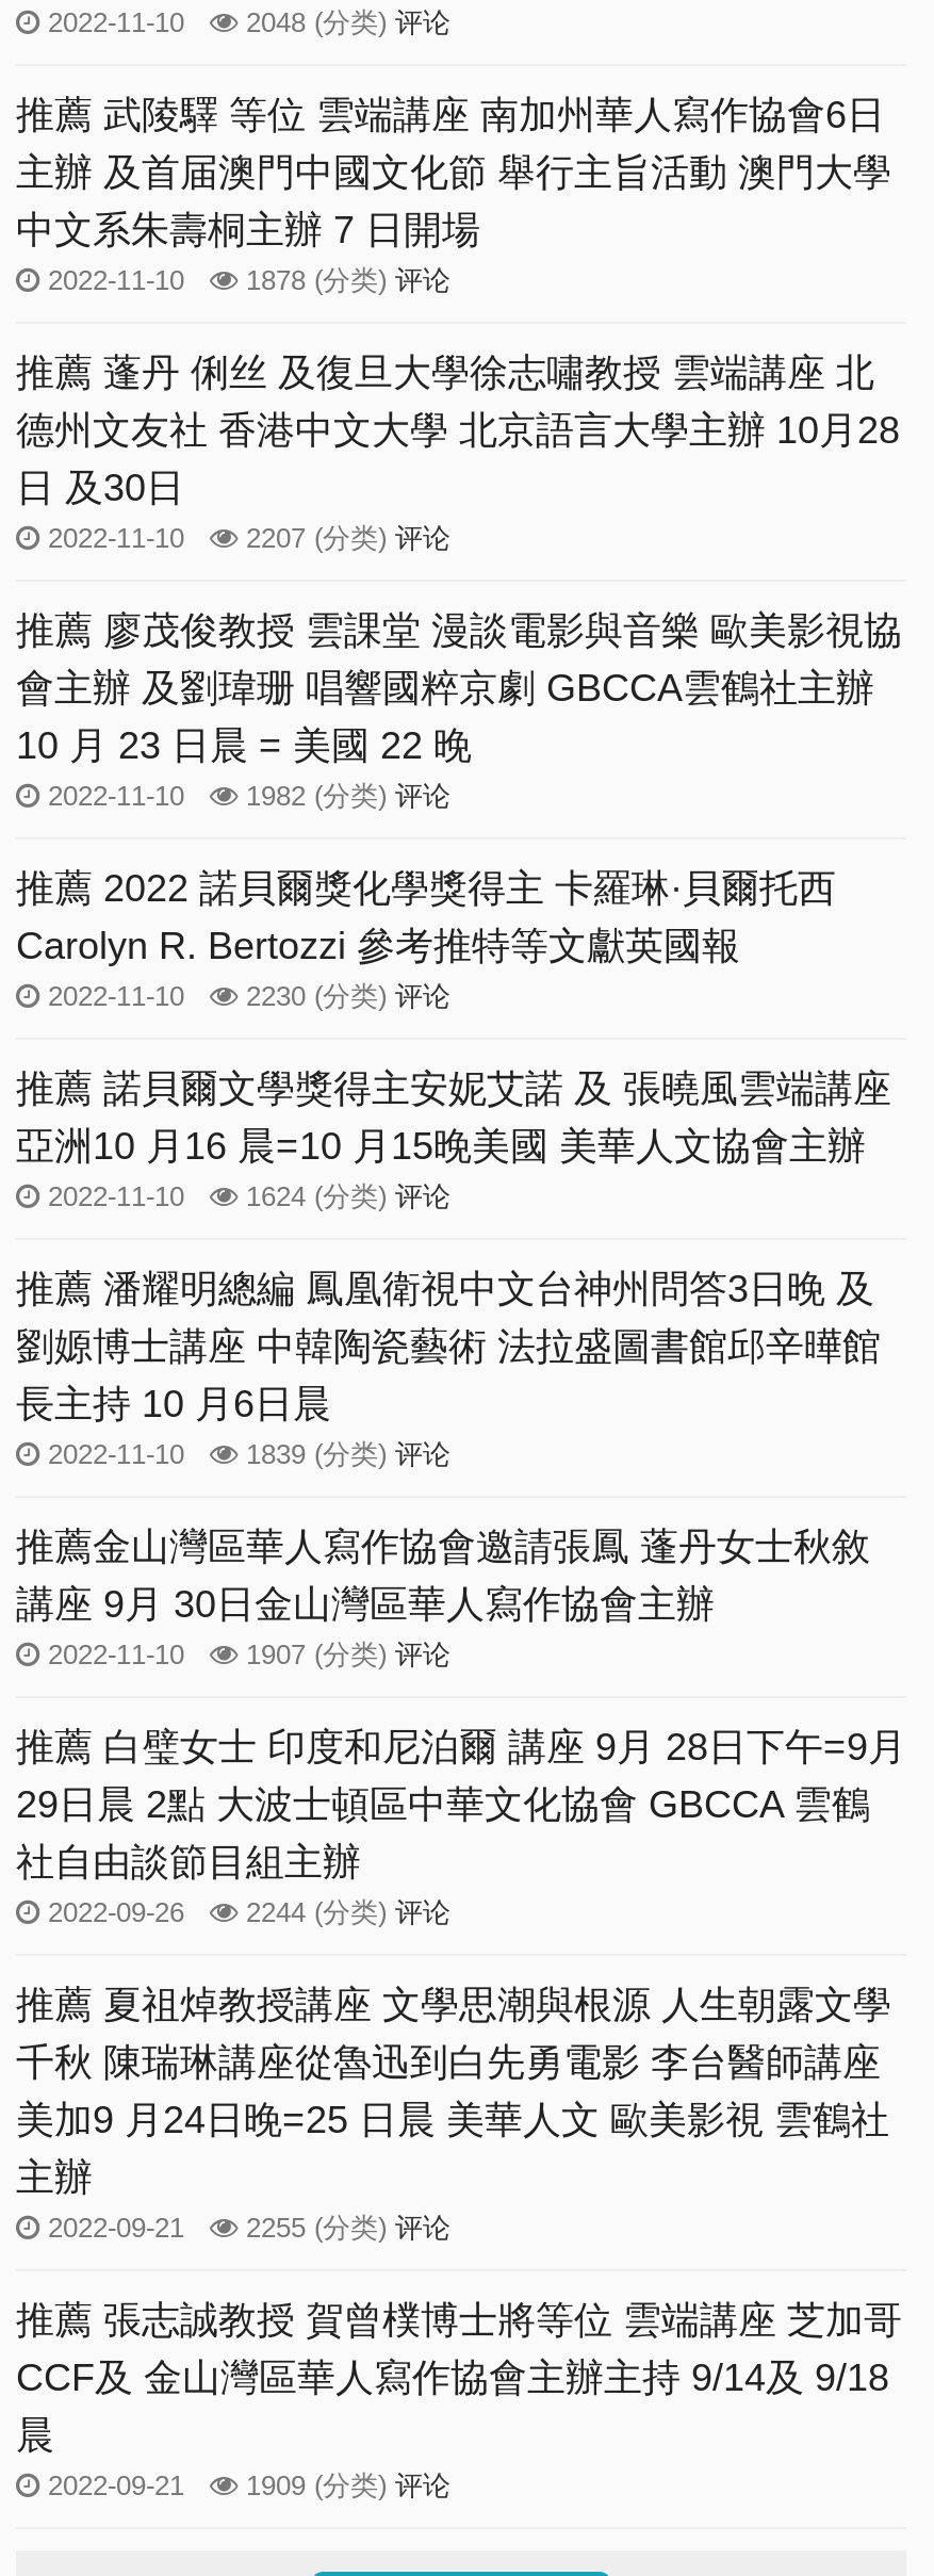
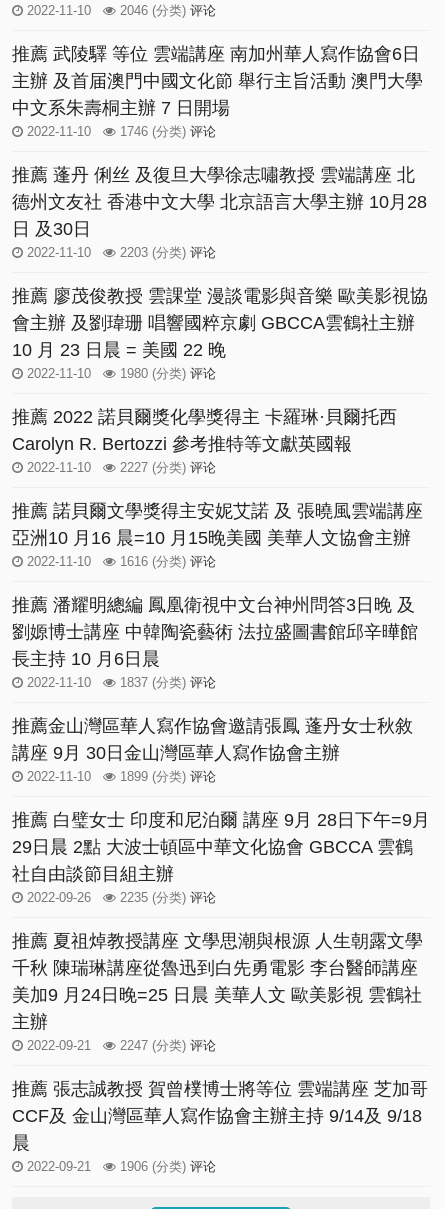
- 2022-11-10 2048 (分类)评论
+ 2022-11-10 2046 (分类)评论

- 2022-11-10 1878 (分类)评论
+ 2022-11-10 1746 (分类)评论

- 2022-11-10 2207 (分类)评论
+ 2022-11-10 2203 (分类)评论

- 2022-11-10 1982 (分类)评论
+ 2022-11-10 1980 (分类)评论

- 2022-11-10 2230 (分类)评论
+ 2022-11-10 2227 (分类)评论

- 2022-11-10 1624 (分类)评论
+ 2022-11-10 1616 (分类)评论

- 2022-11-10 1839 (分类)评论
+ 2022-11-10 1837 (分类)评论

- 2022-11-10 1907 (分类)评论
+ 2022-11-10 1899 (分类)评论

- 2022-09-26 2244 (分类)评论
+ 2022-09-26 2235 (分类)评论

- 2022-09-21 2255 (分类)评论
+ 2022-09-21 2247 (分类)评论

- 2022-09-21 1909 (分类)评论
+ 2022-09-21 1906 (分类)评论
